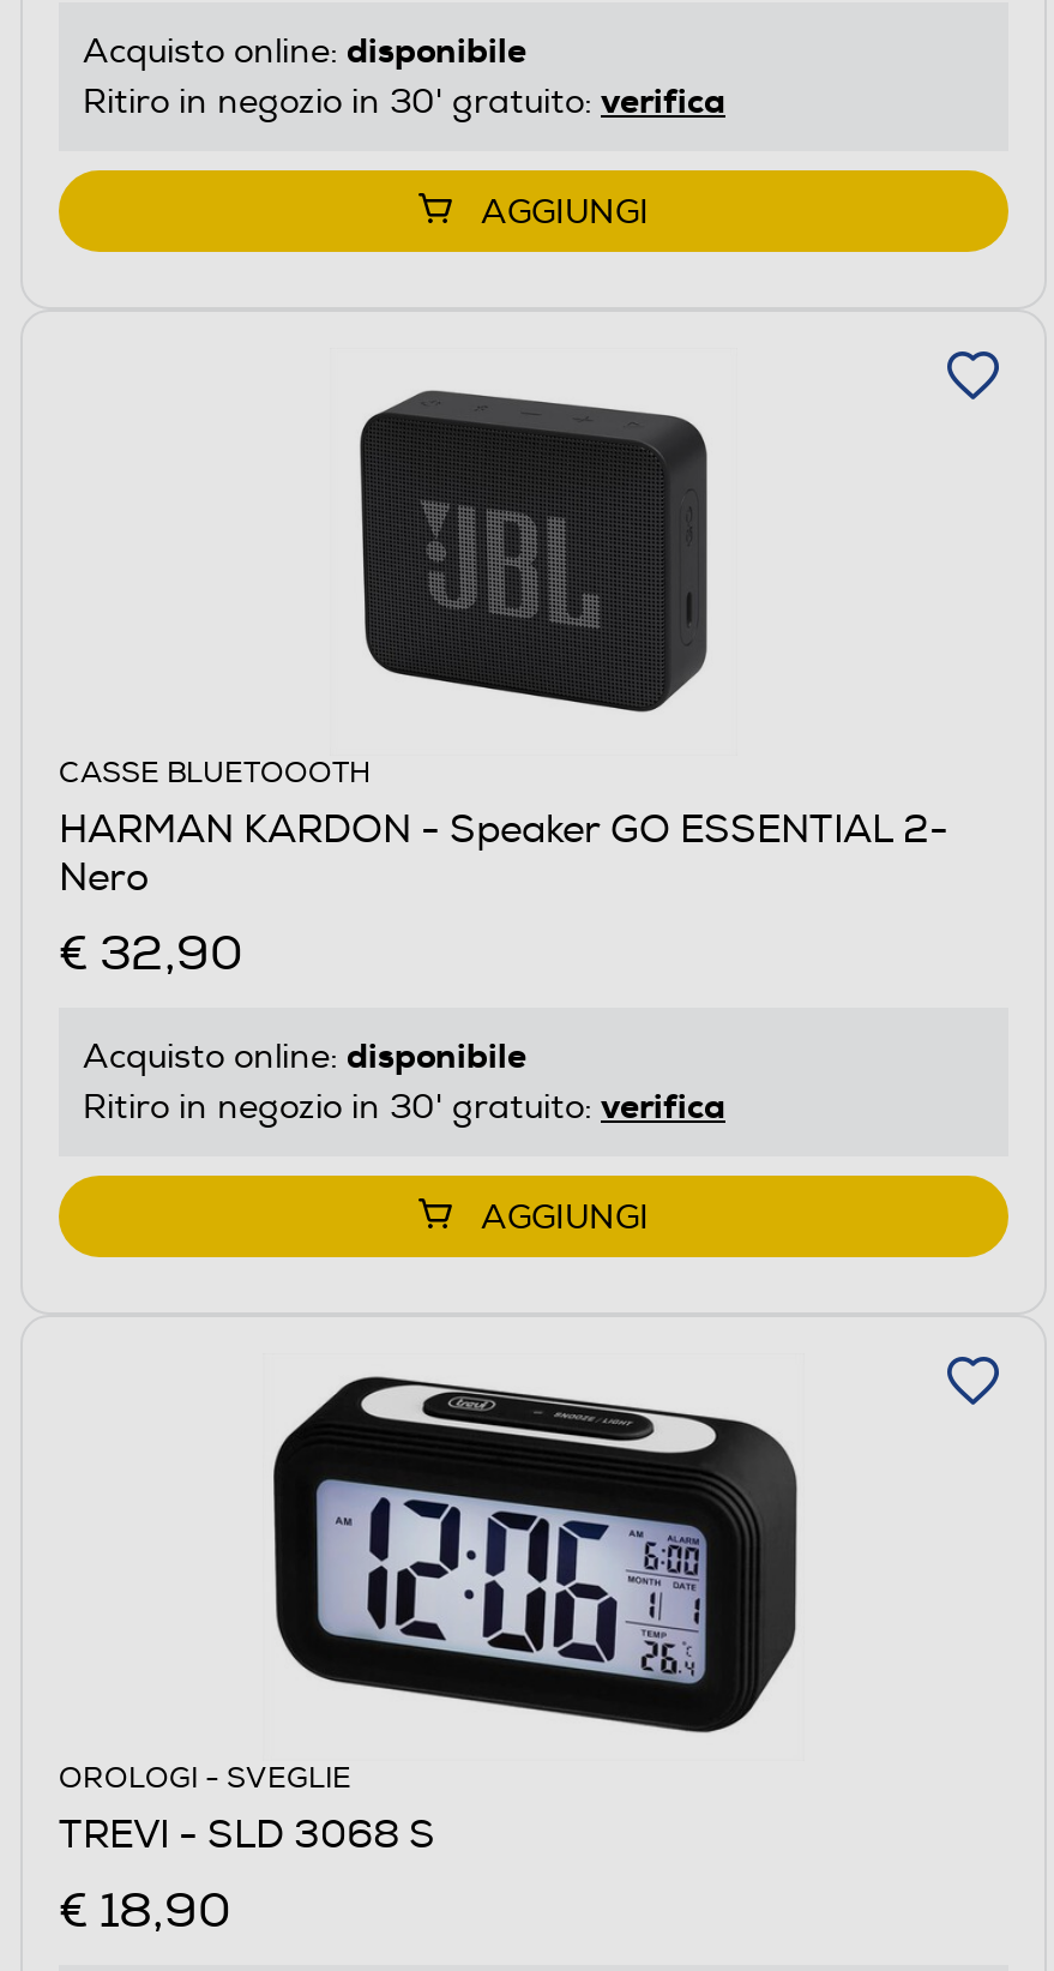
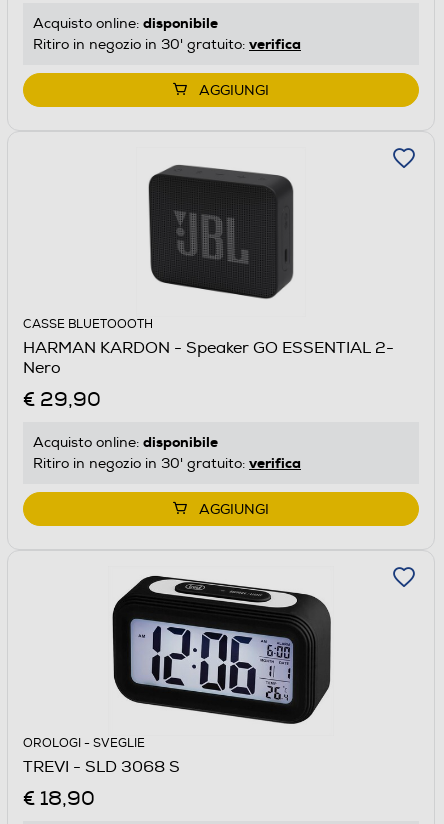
- € 32,90
+ € 29,90
